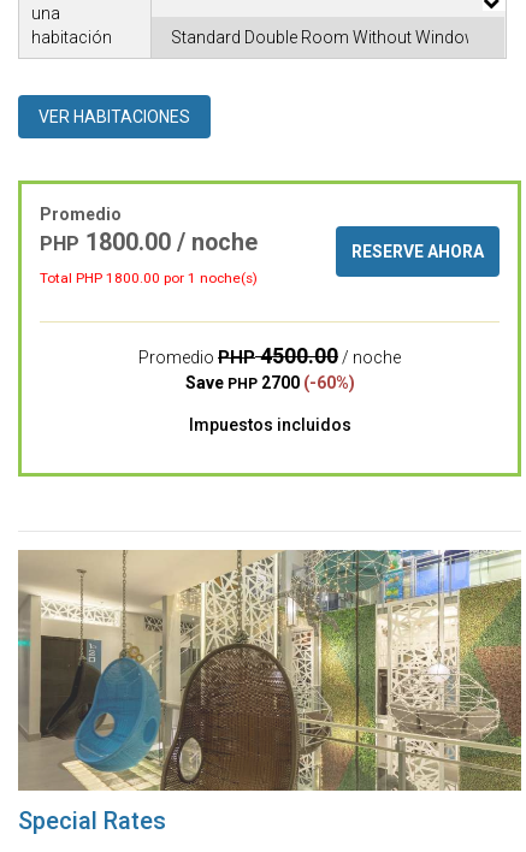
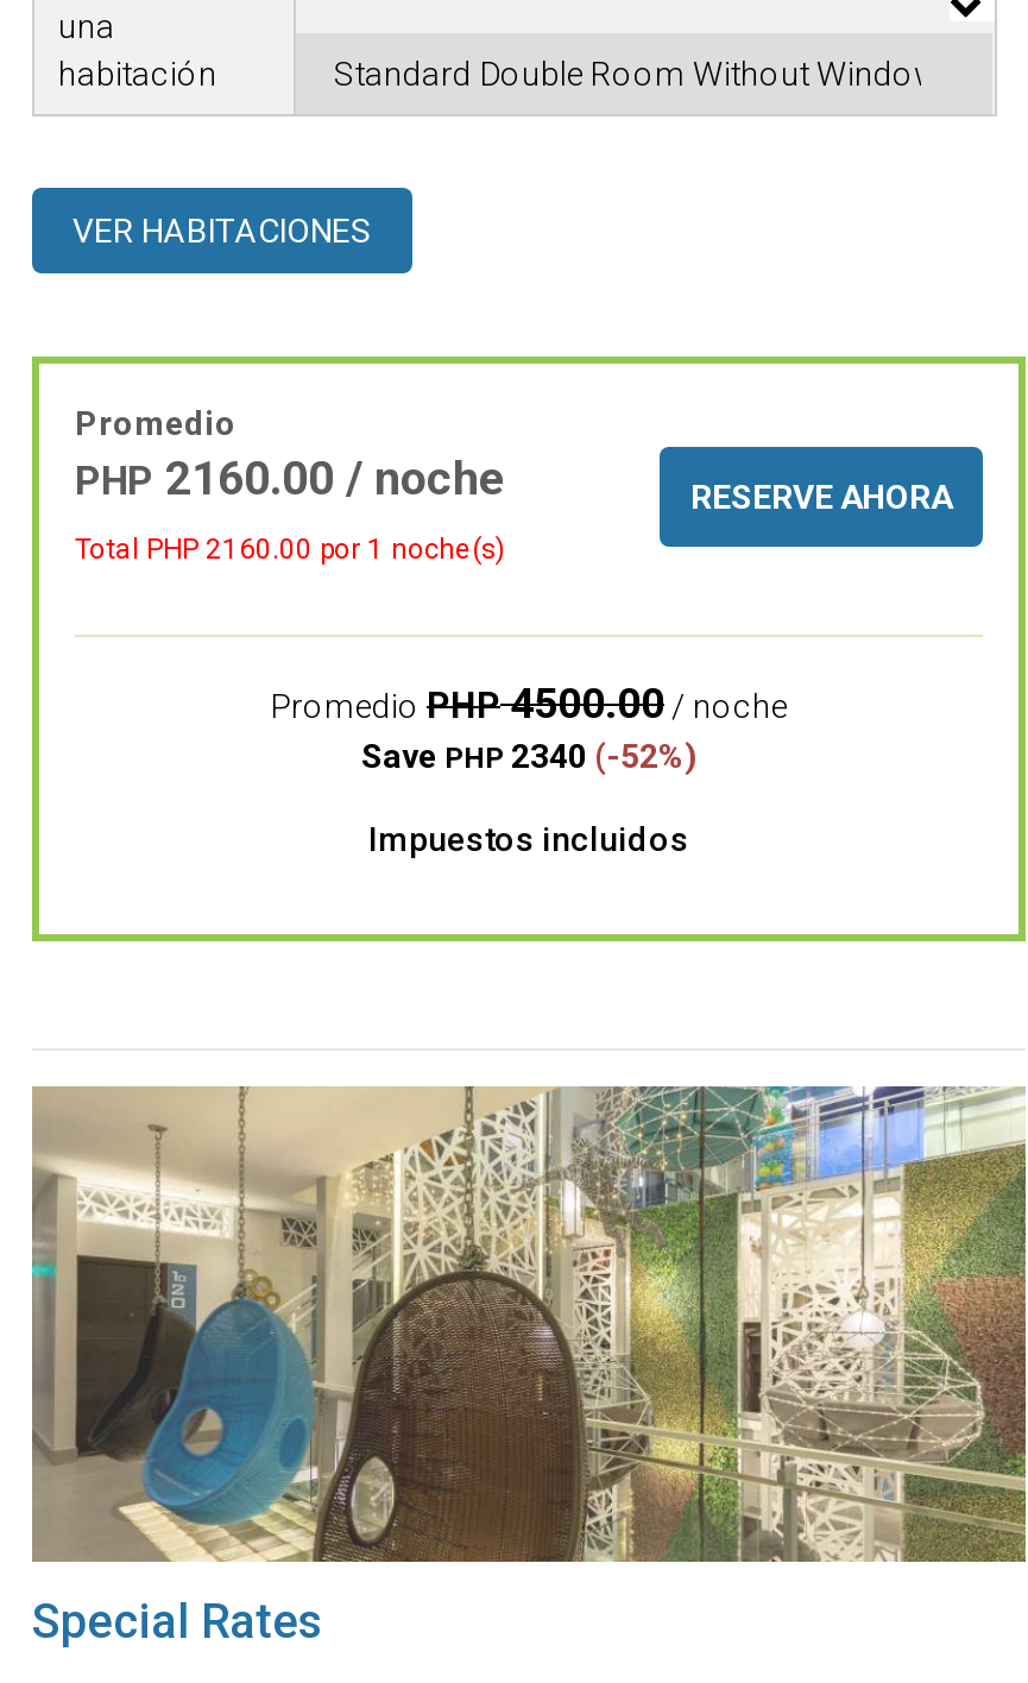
- PHP 1800.00 / noche
+ PHP 2160.00 / noche

- Total PHP 1800.00 por 1 noche(s)
+ Total PHP 2160.00 por 1 noche(s)

- Save PHP 2700 (-60%)
+ Save PHP 2340 (-52%)
